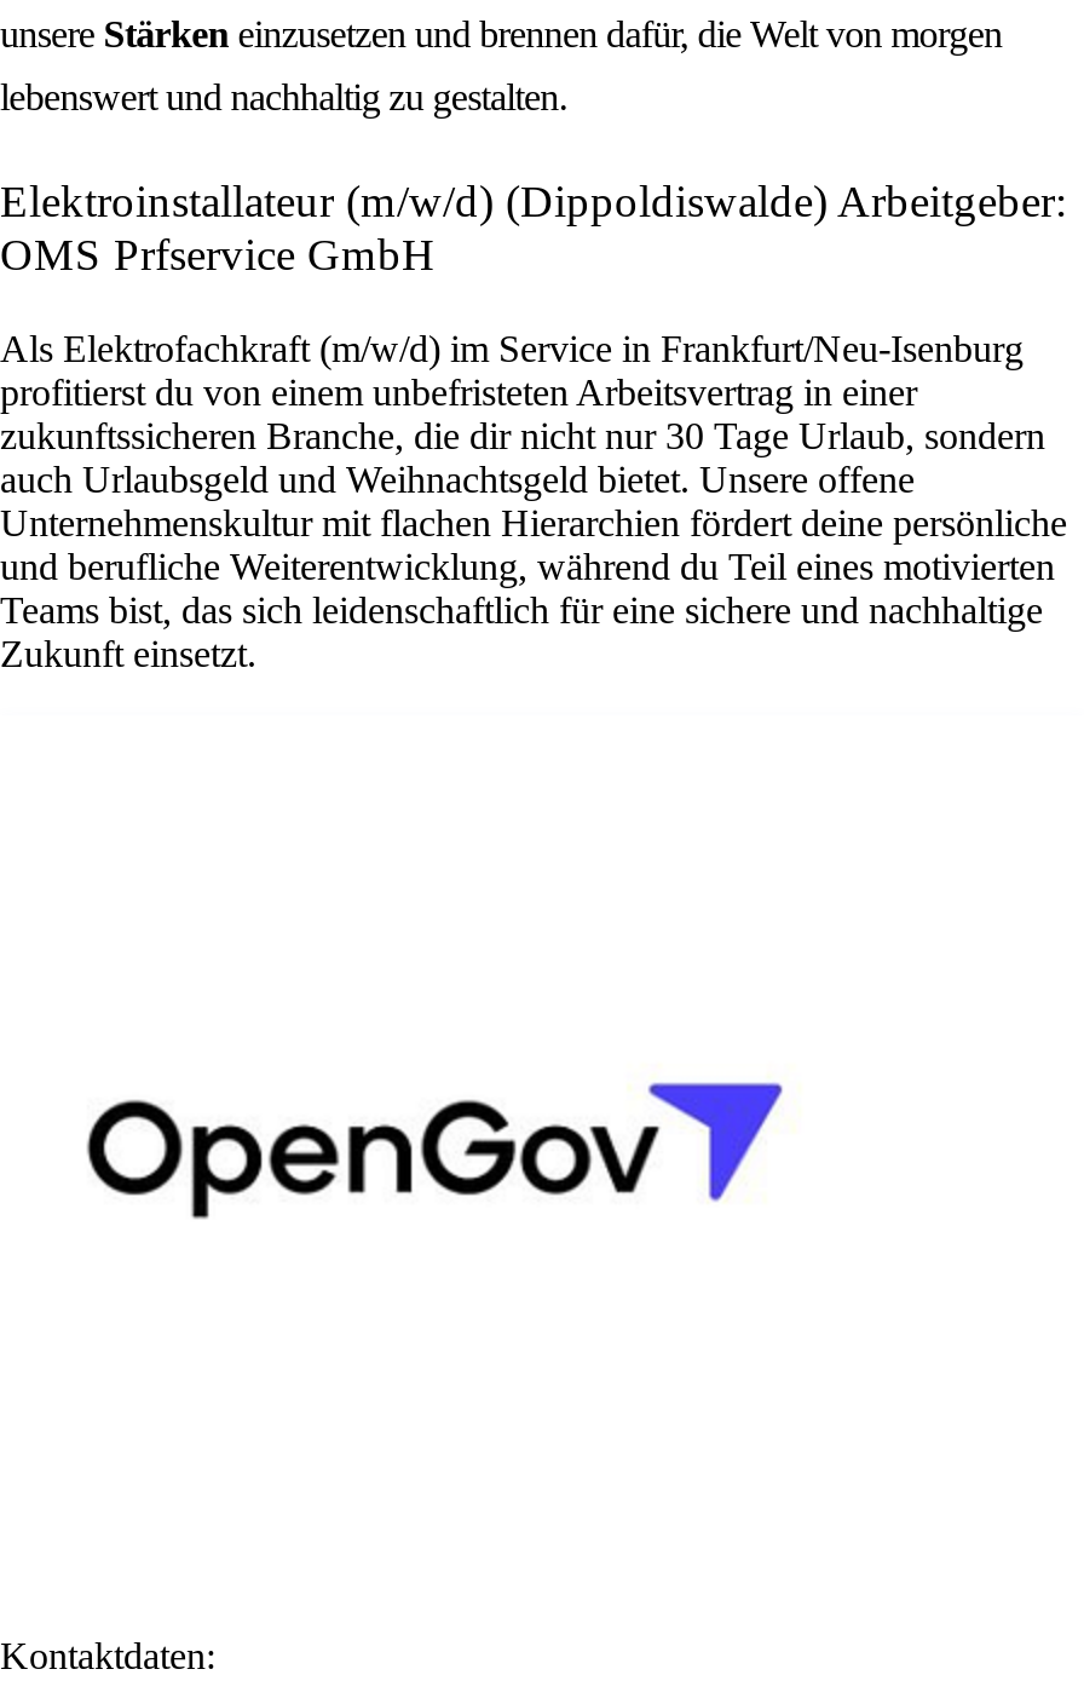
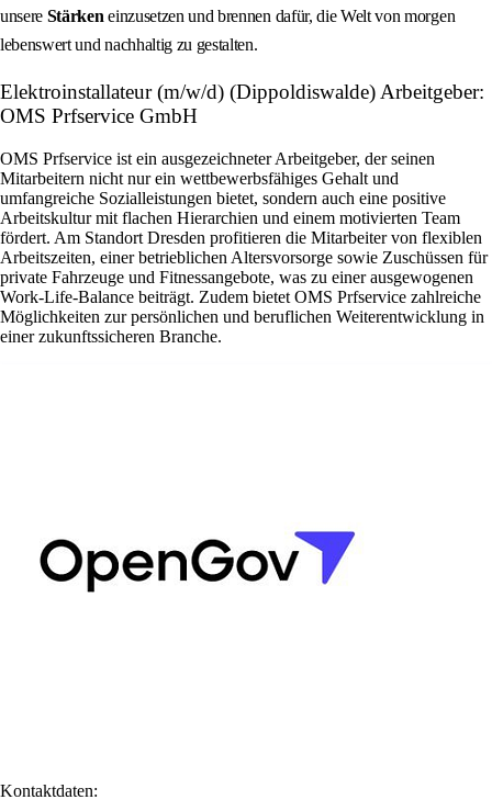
- Als Elektrofachkraft (m/w/d) im Service in Frankfurt/Neu-Isenburg
- profitierst du von einem unbefristeten Arbeitsvertrag in einer
- zukunftssicheren Branche, die dir nicht nur 30 Tage Urlaub, sondern
- auch Urlaubsgeld und Weihnachtsgeld bietet. Unsere offene
- Unternehmenskultur mit flachen Hierarchien fördert deine persönliche
- und berufliche Weiterentwicklung, während du Teil eines motivierten
- Teams bist, das sich leidenschaftlich für eine sichere und nachhaltige
- Zukunft einsetzt.
+ OMS Prfservice ist ein ausgezeichneter Arbeitgeber, der seinen
+ Mitarbeitern nicht nur ein wettbewerbsfähiges Gehalt und
+ umfangreiche Sozialleistungen bietet, sondern auch eine positive
+ Arbeitskultur mit flachen Hierarchien und einem motivierten Team
+ fördert. Am Standort Dresden profitieren die Mitarbeiter von flexiblen
+ Arbeitszeiten, einer betrieblichen Altersvorsorge sowie Zuschüssen für
+ private Fahrzeuge und Fitnessangebote, was zu einer ausgewogenen
+ Work-Life-Balance beiträgt. Zudem bietet OMS Prfservice zahlreiche
+ Möglichkeiten zur persönlichen und beruflichen Weiterentwicklung in
+ einer zukunftssicheren Branche.
